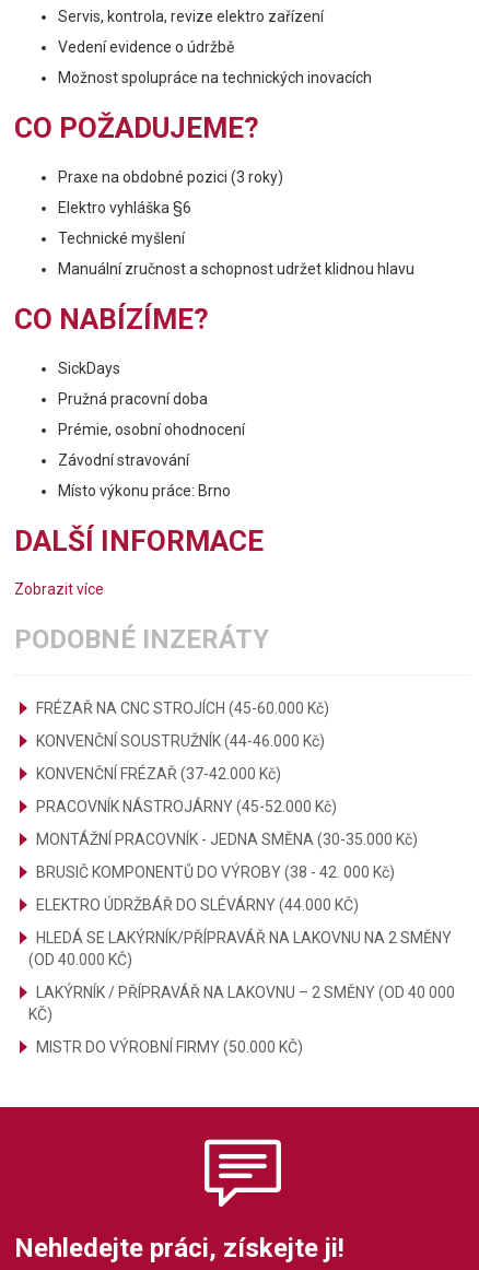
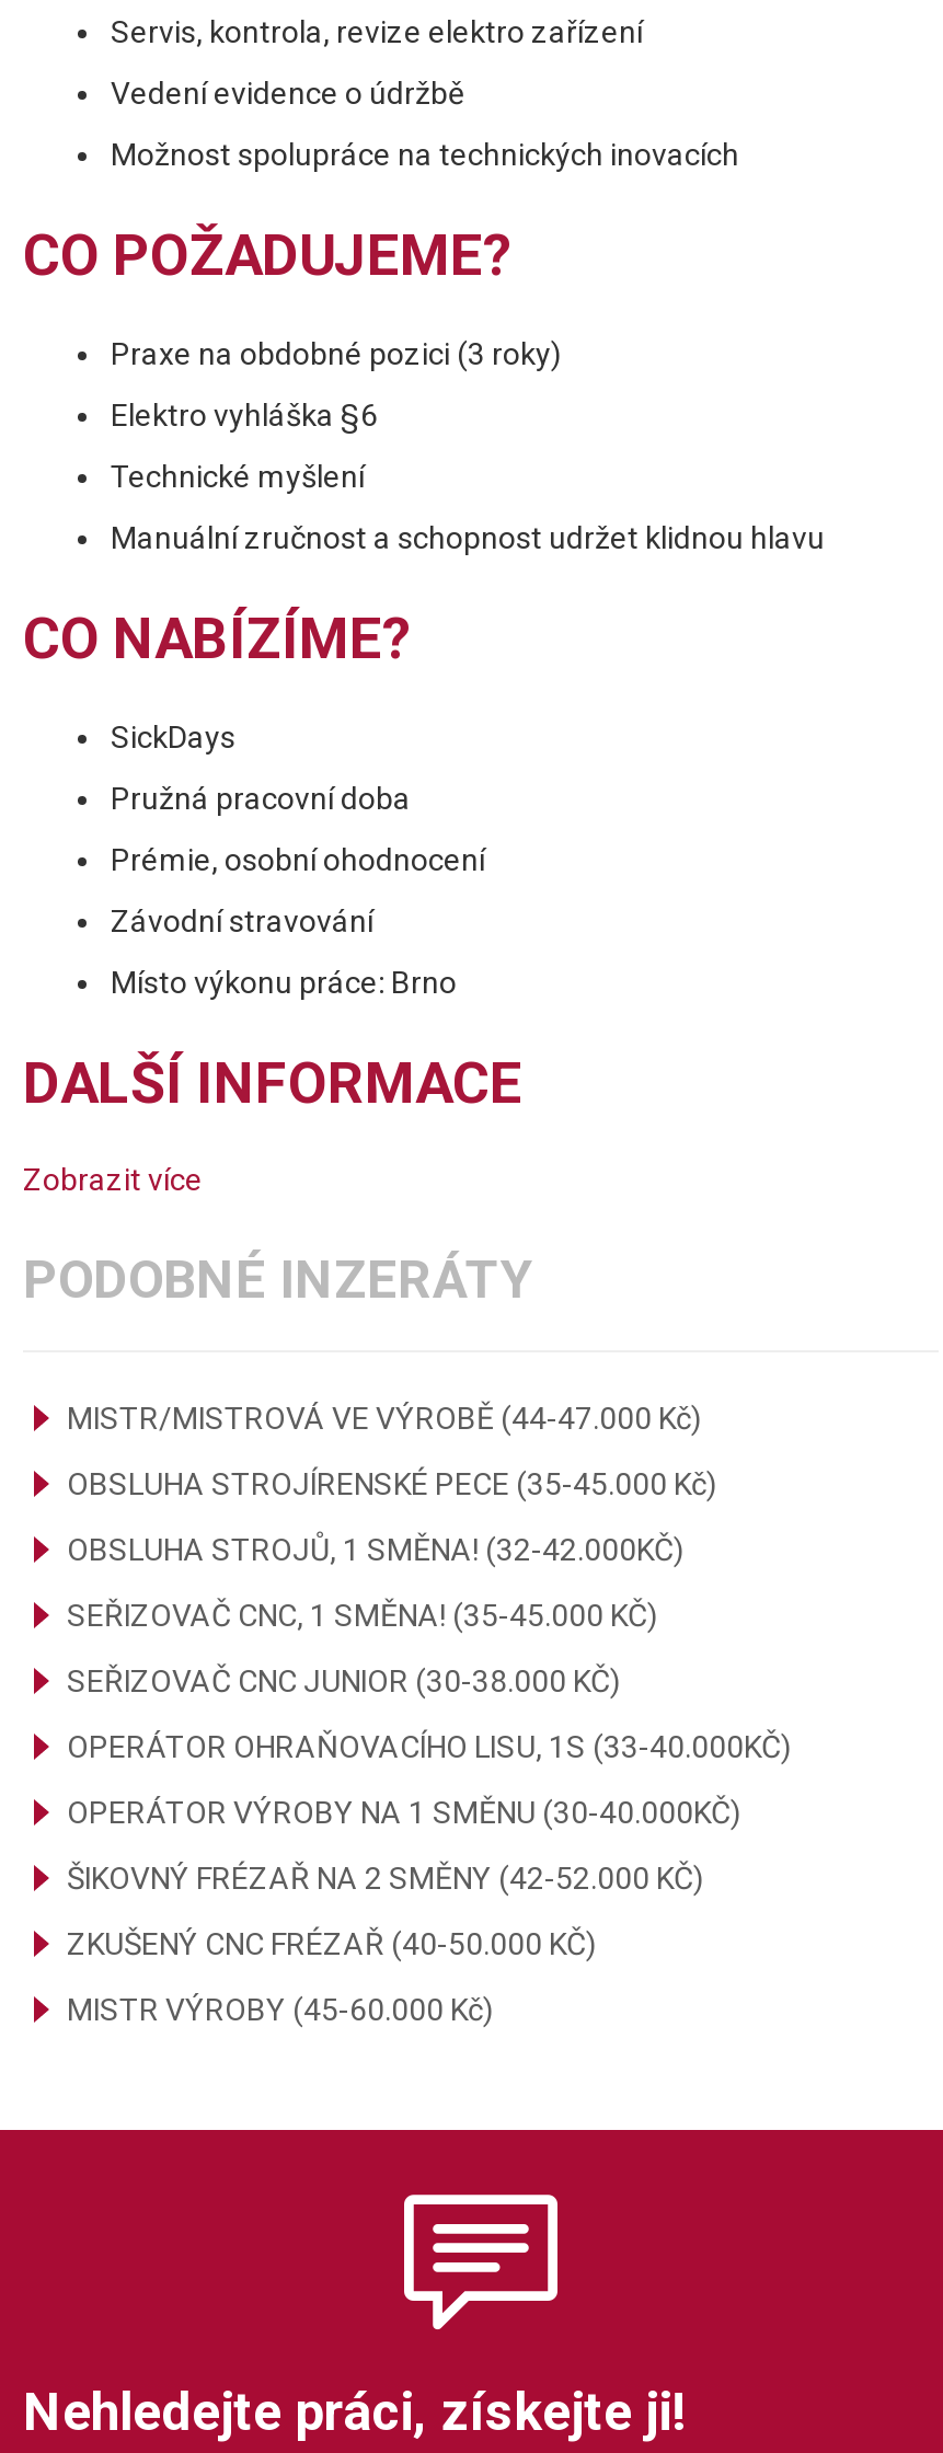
- FRÉZAŘ NA CNC STROJÍCH (45-60.000 Kč)
+ MISTR/MISTROVÁ VE VÝROBĚ (44-47.000 Kč)

- KONVENČNÍ SOUSTRUŽNÍK (44-46.000 Kč)
+ OBSLUHA STROJÍRENSKÉ PECE (35-45.000 Kč)

- KONVENČNÍ FRÉZAŘ (37-42.000 Kč)
+ OBSLUHA STROJŮ, 1 SMĚNA! (32-42.000KČ)

- PRACOVNÍK NÁSTROJÁRNY (45-52.000 Kč)
+ SEŘIZOVAČ CNC, 1 SMĚNA! (35-45.000 KČ)

- MONTÁŽNÍ PRACOVNÍK - JEDNA SMĚNA (30-35.000 Kč)
+ SEŘIZOVAČ CNC JUNIOR (30-38.000 KČ)

- BRUSIČ KOMPONENTŮ DO VÝROBY (38 - 42. 000 Kč)
+ OPERÁTOR OHRAŇOVACÍHO LISU, 1S (33-40.000KČ)

- ELEKTRO ÚDRŽBÁŘ DO SLÉVÁRNY (44.000 KČ)
+ OPERÁTOR VÝROBY NA 1 SMĚNU (30-40.000KČ)

- HLEDÁ SE LAKÝRNÍK/PŘÍPRAVÁŘ NA LAKOVNU NA 2 SMĚNY
- (OD 40.000 KČ)
+ ŠIKOVNÝ FRÉZAŘ NA 2 SMĚNY (42-52.000 KČ)

- LAKÝRNÍK / PŘÍPRAVÁŘ NA LAKOVNU – 2 SMĚNY (OD 40 000
- KČ)
+ ZKUŠENÝ CNC FRÉZAŘ (40-50.000 KČ)

- MISTR DO VÝROBNÍ FIRMY (50.000 KČ)
+ MISTR VÝROBY (45-60.000 Kč)
